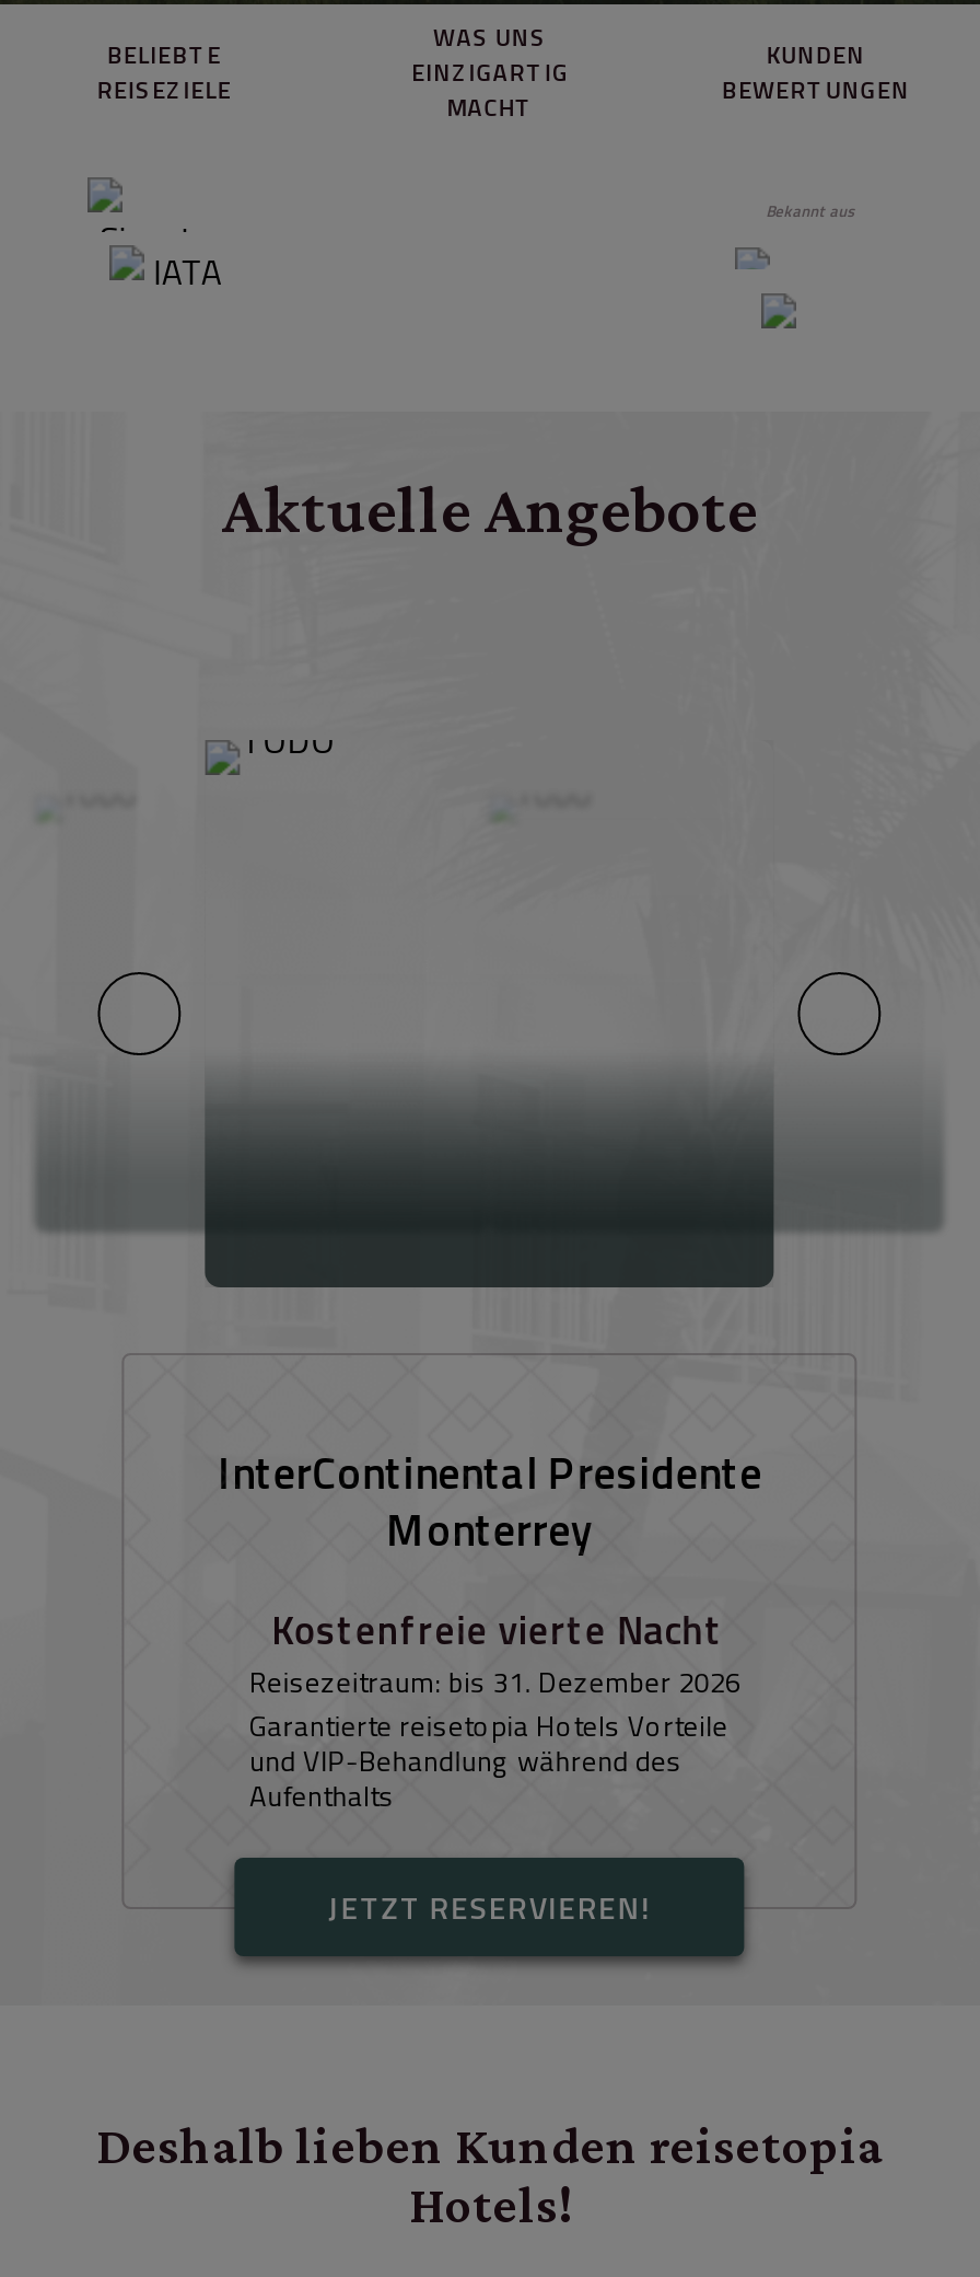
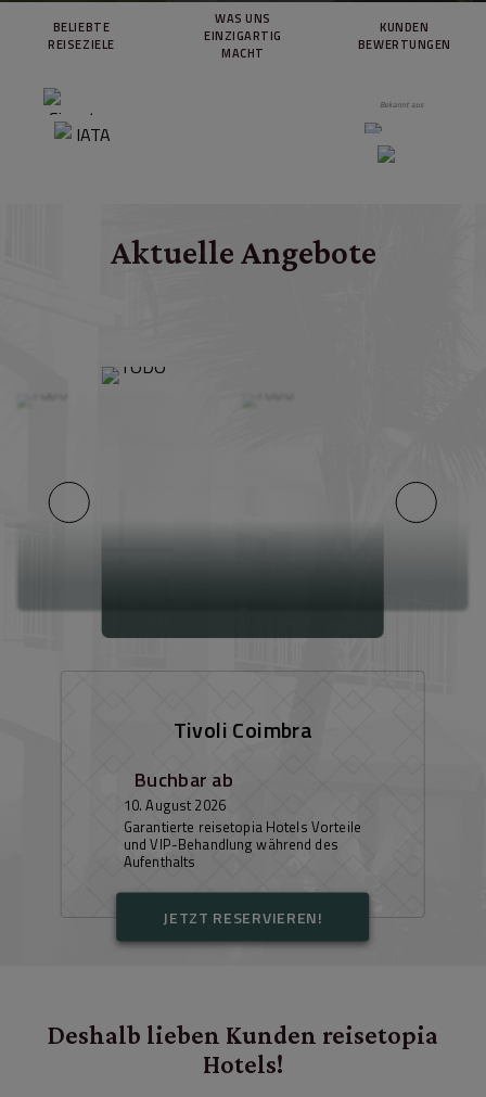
- InterContinental Presidente
- Monterrey
+ Tivoli Coimbra

- Kostenfreie vierte Nacht
- Reisezeitraum: bis 31. Dezember 2026
+ Buchbar ab
+ 10. August 2026
